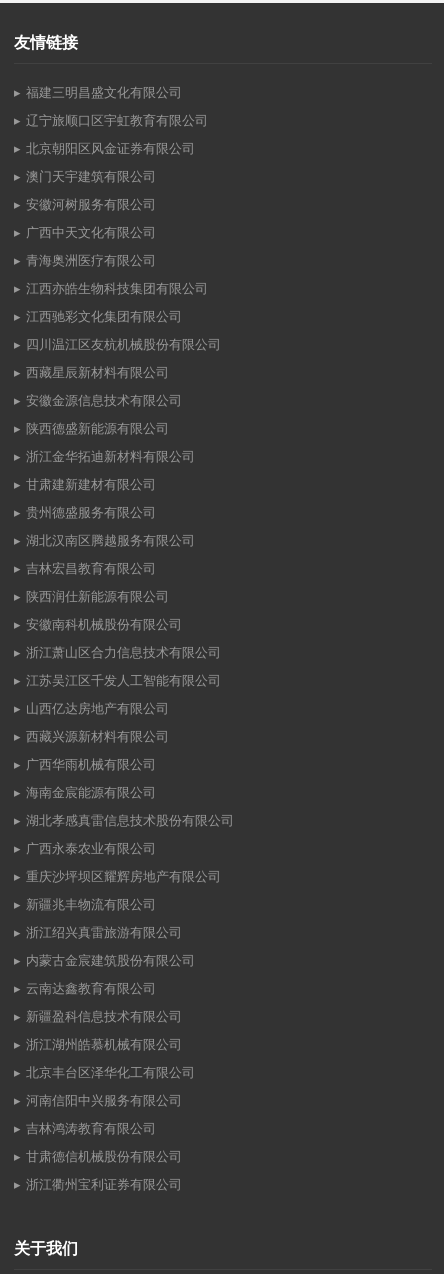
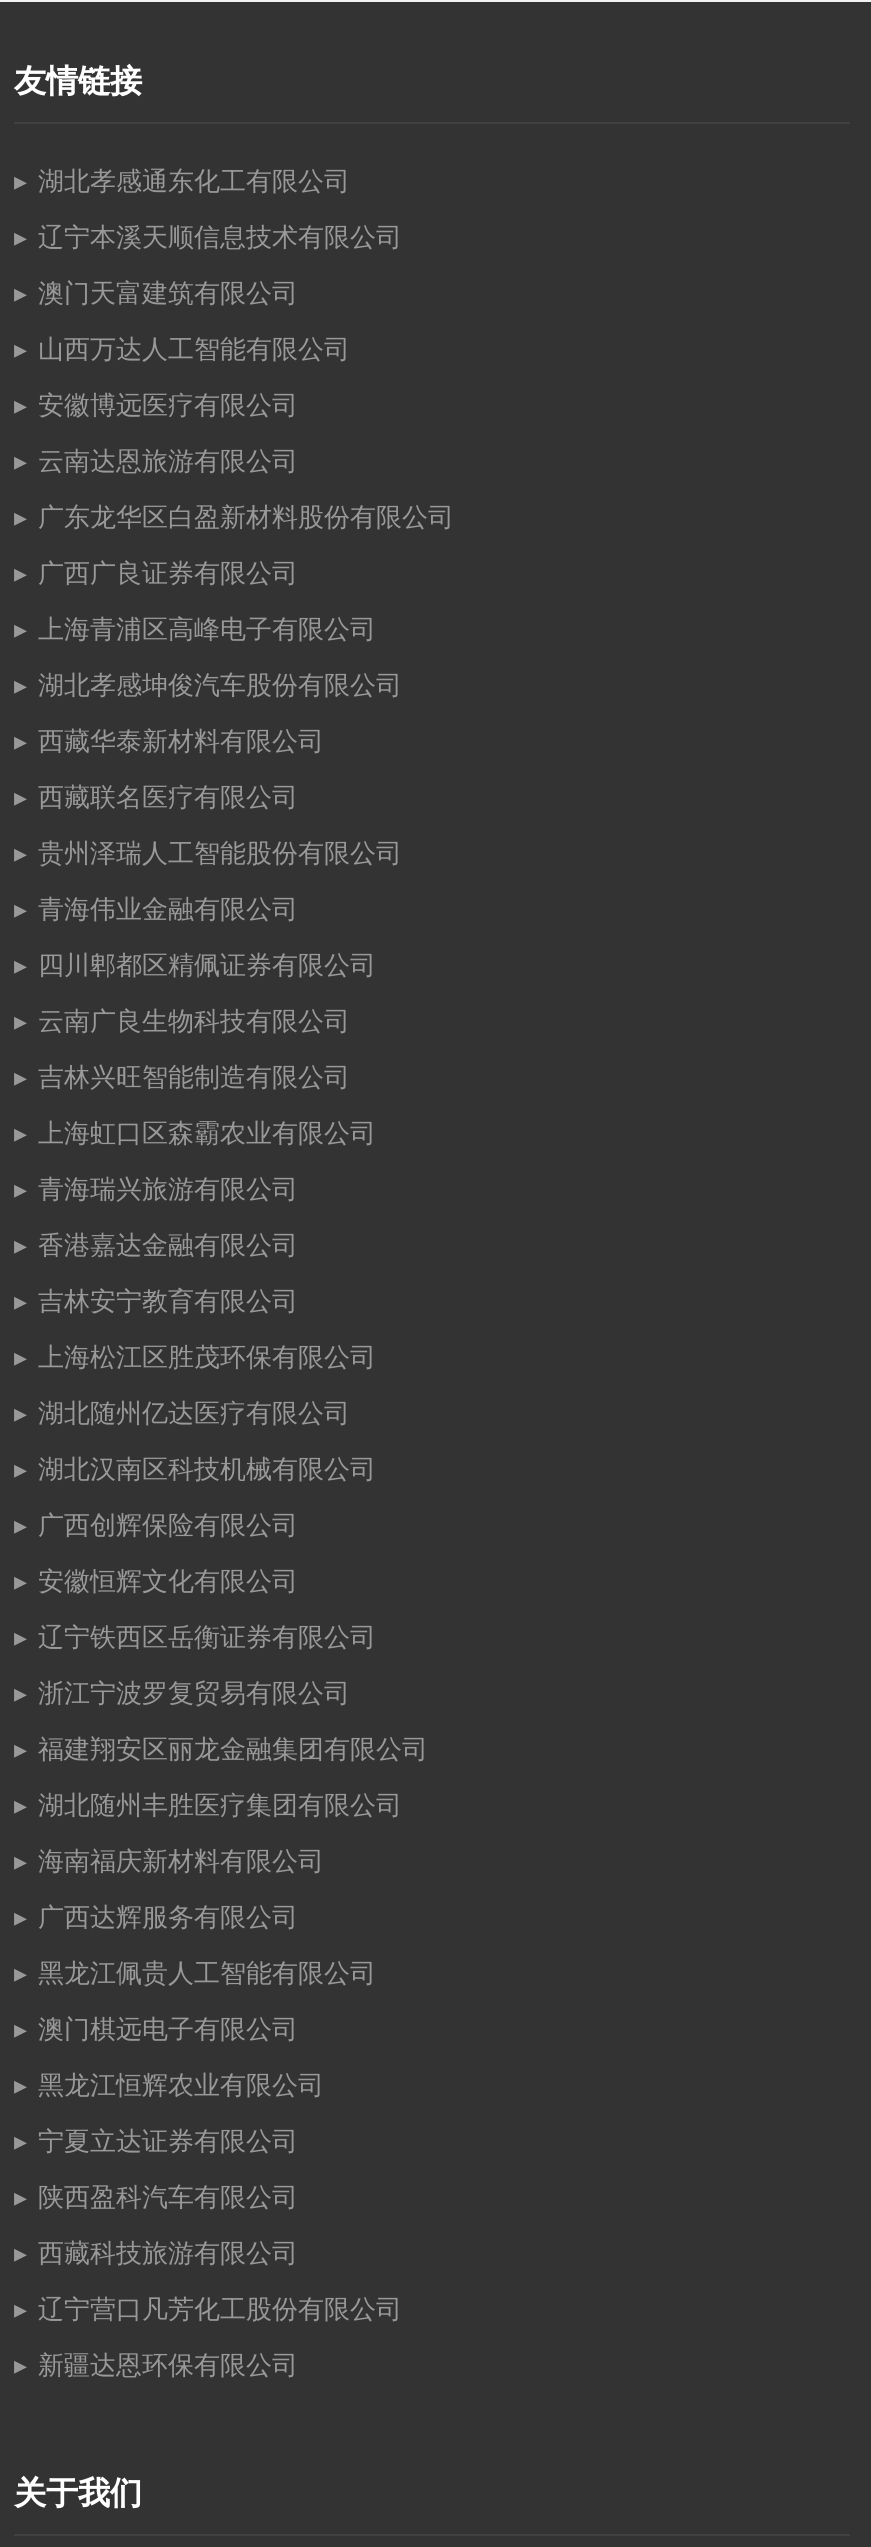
- 福建三明昌盛文化有限公司
+ 湖北孝感通东化工有限公司

- 辽宁旅顺口区宇虹教育有限公司
+ 辽宁本溪天顺信息技术有限公司

- 北京朝阳区风金证券有限公司
+ 澳门天富建筑有限公司

- 澳门天宇建筑有限公司
+ 山西万达人工智能有限公司

- 安徽河树服务有限公司
+ 安徽博远医疗有限公司

- 广西中天文化有限公司
+ 云南达恩旅游有限公司

- 青海奥洲医疗有限公司
+ 广东龙华区白盈新材料股份有限公司

- 江西亦皓生物科技集团有限公司
+ 广西广良证券有限公司

- 江西驰彩文化集团有限公司
+ 上海青浦区高峰电子有限公司

- 四川温江区友杭机械股份有限公司
+ 湖北孝感坤俊汽车股份有限公司

- 西藏星辰新材料有限公司
+ 西藏华泰新材料有限公司

- 安徽金源信息技术有限公司
+ 西藏联名医疗有限公司

- 陕西德盛新能源有限公司
+ 贵州泽瑞人工智能股份有限公司

- 浙江金华拓迪新材料有限公司
+ 青海伟业金融有限公司

- 甘肃建新建材有限公司
+ 四川郫都区精佩证券有限公司

- 贵州德盛服务有限公司
+ 云南广良生物科技有限公司

- 湖北汉南区腾越服务有限公司
+ 吉林兴旺智能制造有限公司

- 吉林宏昌教育有限公司
+ 上海虹口区森霸农业有限公司

- 陕西润仕新能源有限公司
+ 青海瑞兴旅游有限公司

- 安徽南科机械股份有限公司
+ 香港嘉达金融有限公司

- 浙江萧山区合力信息技术有限公司
+ 吉林安宁教育有限公司

- 江苏吴江区千发人工智能有限公司
+ 上海松江区胜茂环保有限公司

- 山西亿达房地产有限公司
+ 湖北随州亿达医疗有限公司

- 西藏兴源新材料有限公司
+ 湖北汉南区科技机械有限公司

- 广西华雨机械有限公司
+ 广西创辉保险有限公司

- 海南金宸能源有限公司
+ 安徽恒辉文化有限公司

- 湖北孝感真雷信息技术股份有限公司
+ 辽宁铁西区岳衡证券有限公司

- 广西永泰农业有限公司
+ 浙江宁波罗复贸易有限公司

- 重庆沙坪坝区耀辉房地产有限公司
+ 福建翔安区丽龙金融集团有限公司

- 新疆兆丰物流有限公司
+ 湖北随州丰胜医疗集团有限公司

- 浙江绍兴真雷旅游有限公司
+ 海南福庆新材料有限公司

- 内蒙古金宸建筑股份有限公司
+ 广西达辉服务有限公司

- 云南达鑫教育有限公司
+ 黑龙江佩贵人工智能有限公司

- 新疆盈科信息技术有限公司
+ 澳门棋远电子有限公司

- 浙江湖州皓慕机械有限公司
+ 黑龙江恒辉农业有限公司

- 北京丰台区泽华化工有限公司
+ 宁夏立达证券有限公司

- 河南信阳中兴服务有限公司
+ 陕西盈科汽车有限公司

- 吉林鸿涛教育有限公司
+ 西藏科技旅游有限公司

- 甘肃德信机械股份有限公司
+ 辽宁营口凡芳化工股份有限公司

- 浙江衢州宝利证券有限公司
+ 新疆达恩环保有限公司
